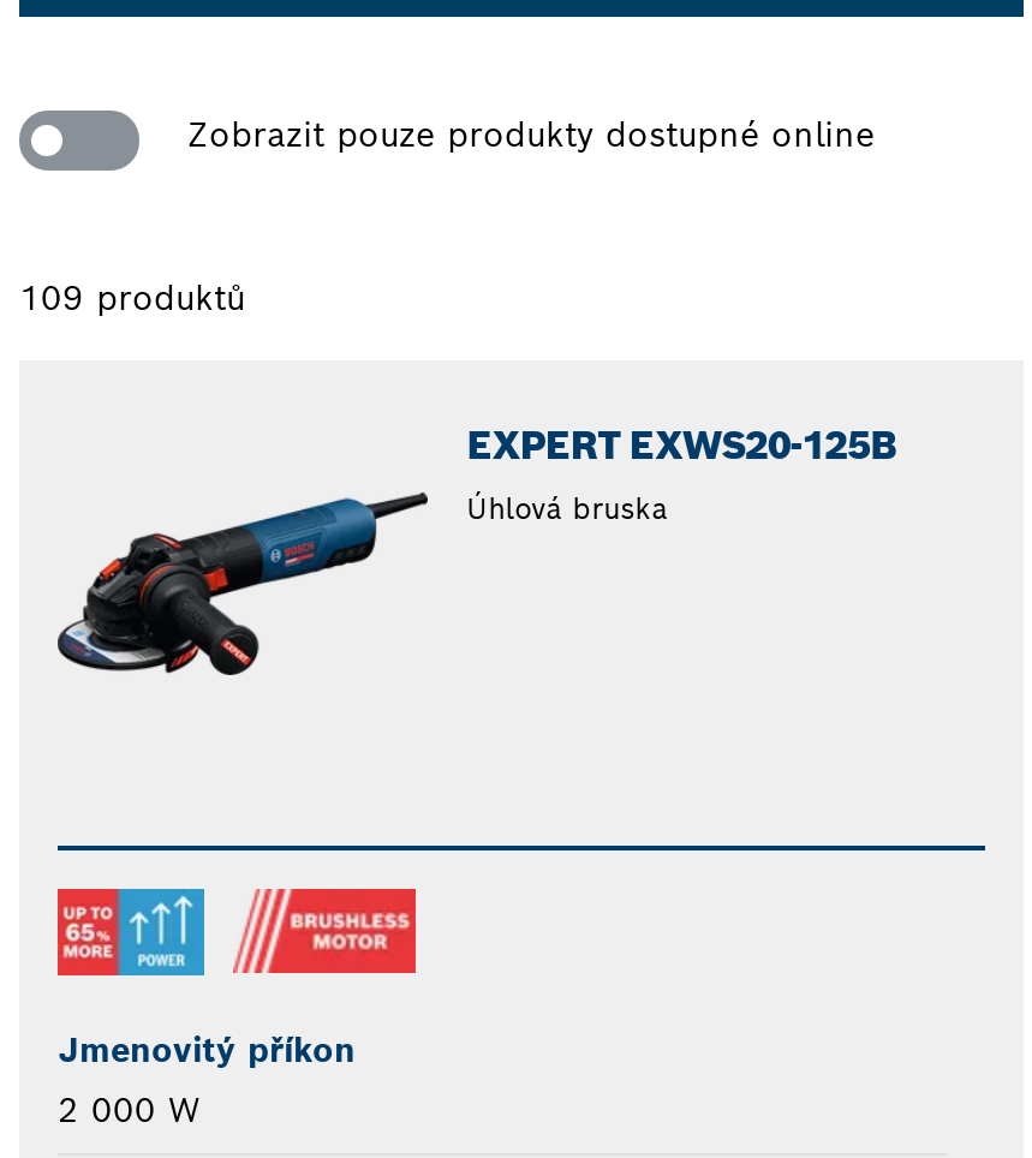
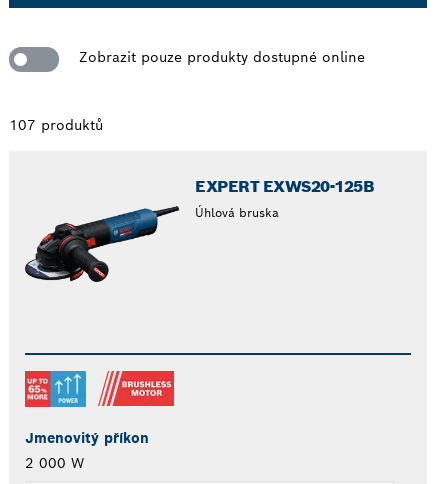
- 109 produktů
+ 107 produktů
